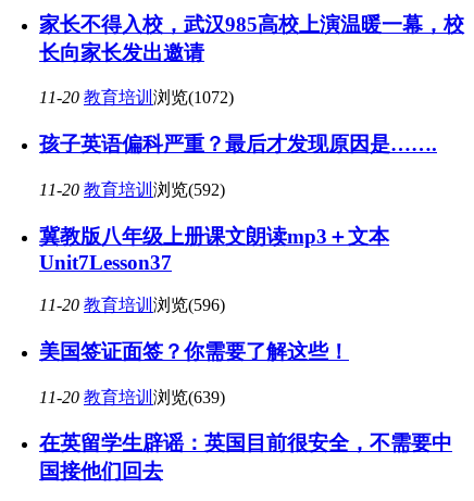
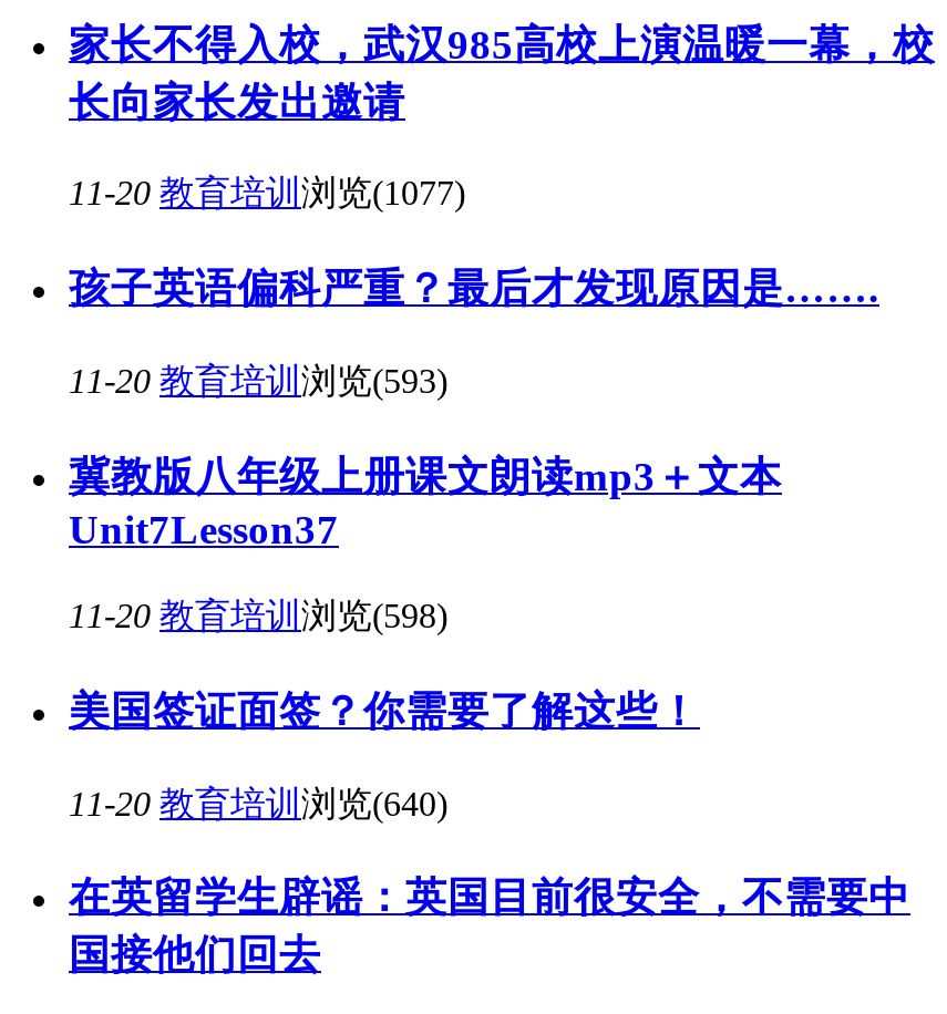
- 11-20 教育培训浏览(1072)
+ 11-20 教育培训浏览(1077)

- 11-20 教育培训浏览(592)
+ 11-20 教育培训浏览(593)

- 11-20 教育培训浏览(596)
+ 11-20 教育培训浏览(598)

- 11-20 教育培训浏览(639)
+ 11-20 教育培训浏览(640)
